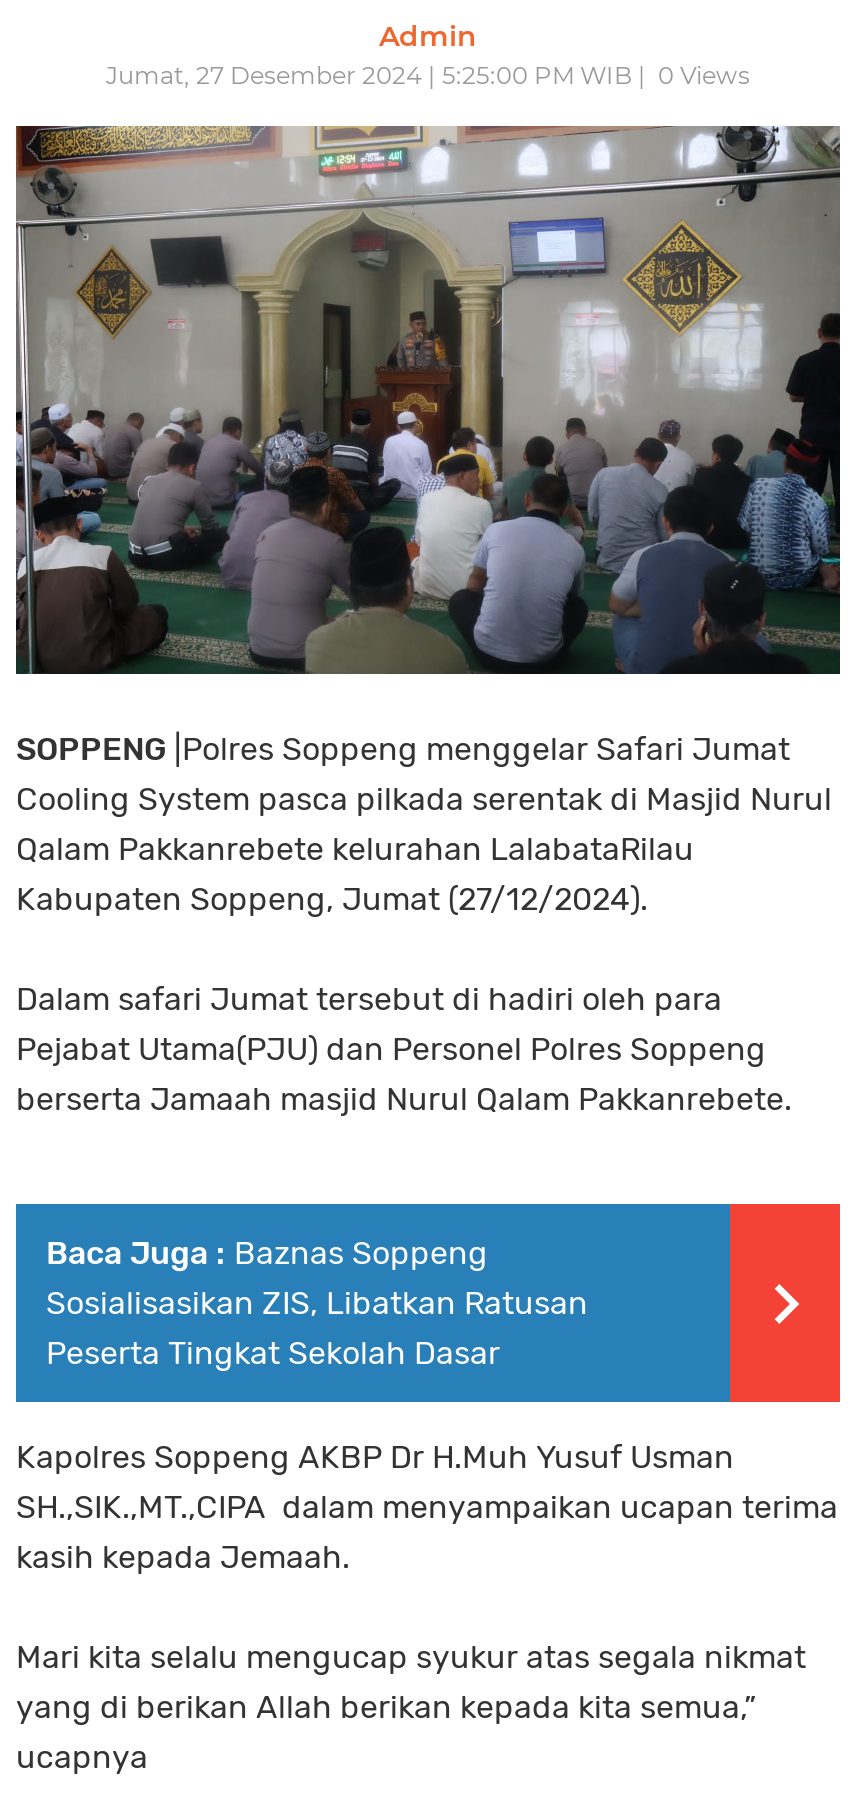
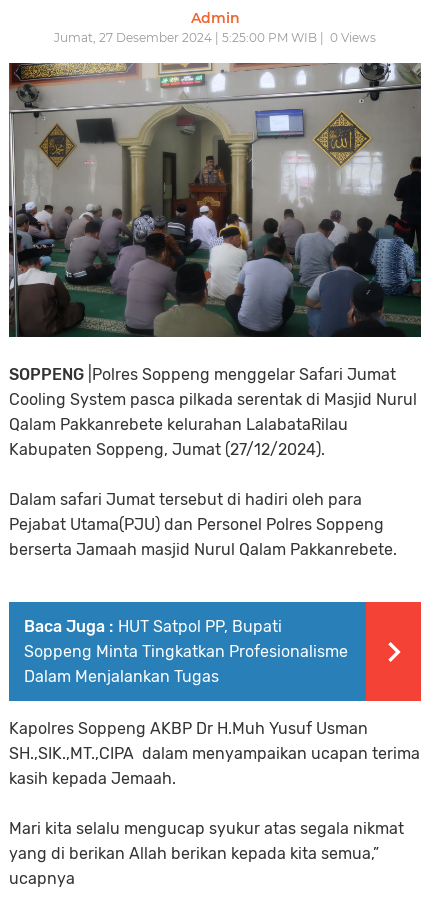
- Baca Juga : Baznas Soppeng
- Sosialisasikan ZIS, Libatkan Ratusan
- Peserta Tingkat Sekolah Dasar
+ Baca Juga : HUT Satpol PP, Bupati
+ Soppeng Minta Tingkatkan Profesionalisme
+ Dalam Menjalankan Tugas
